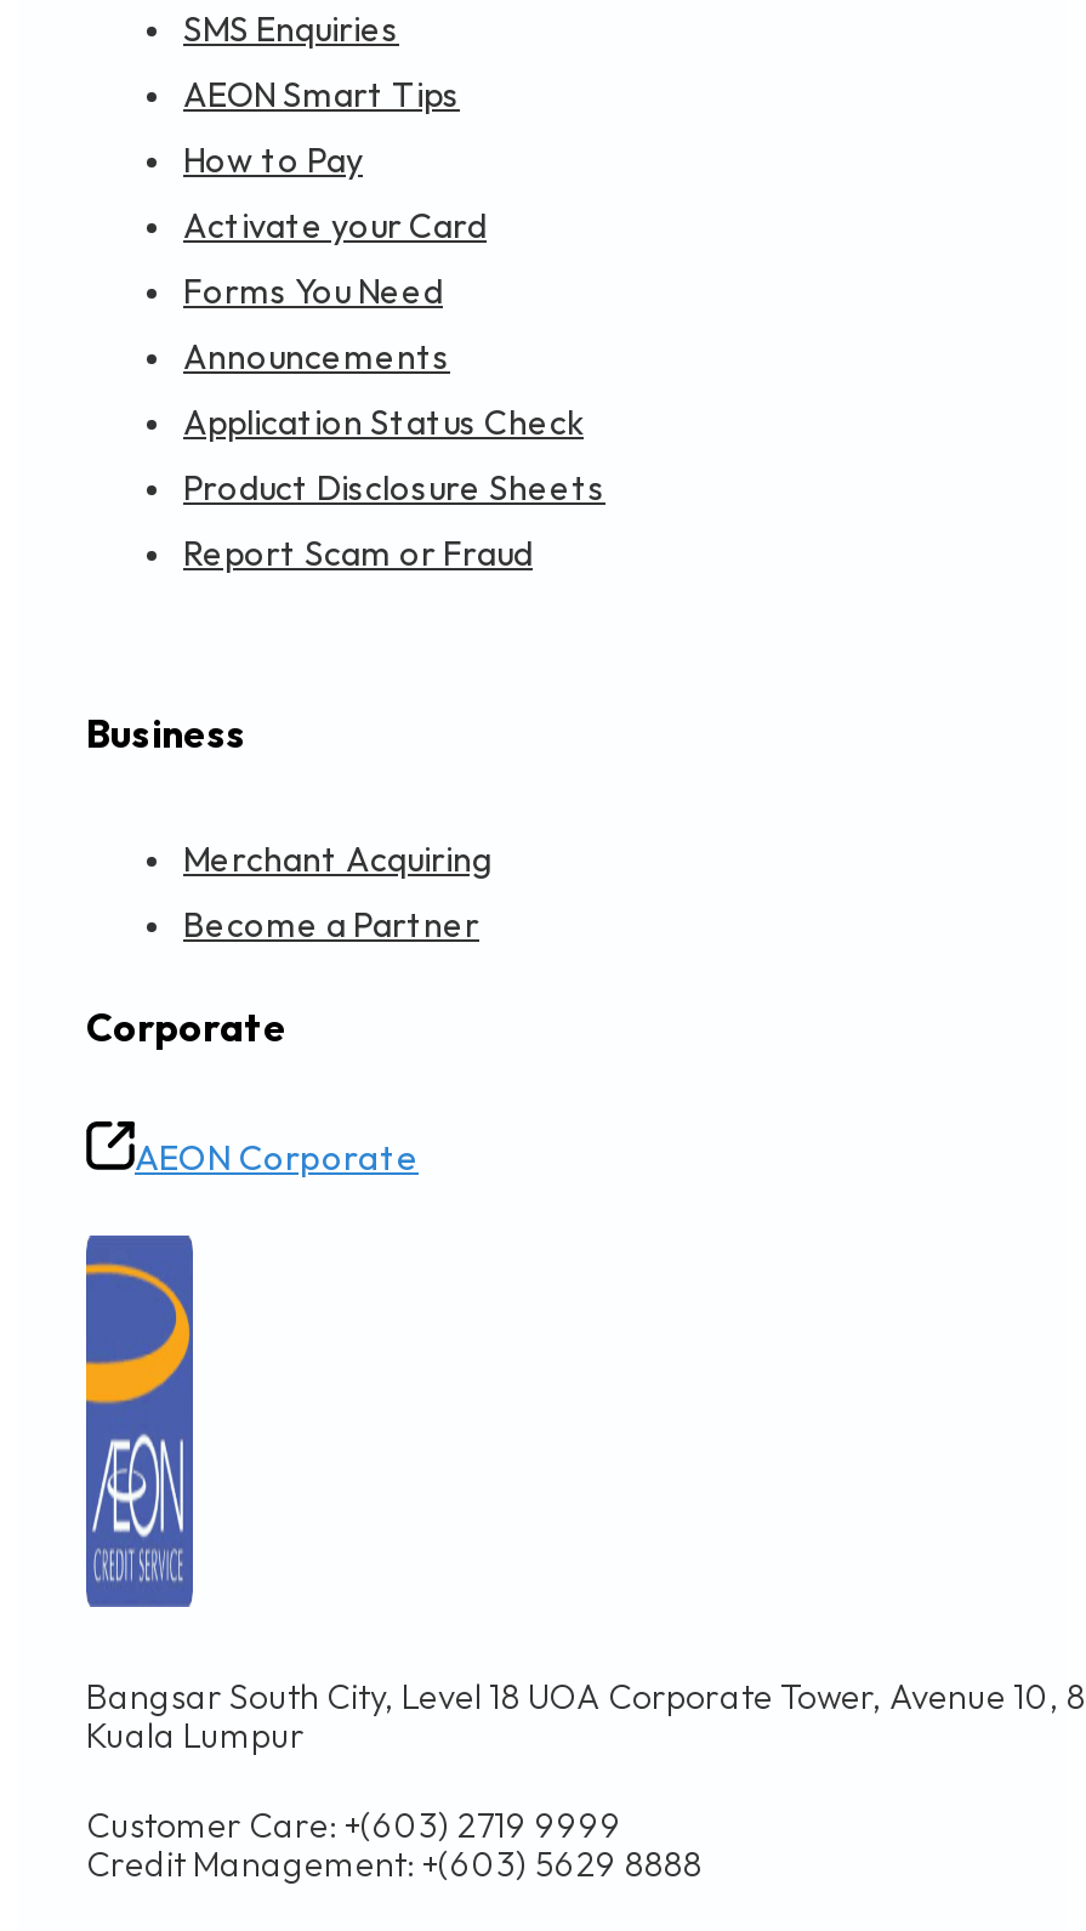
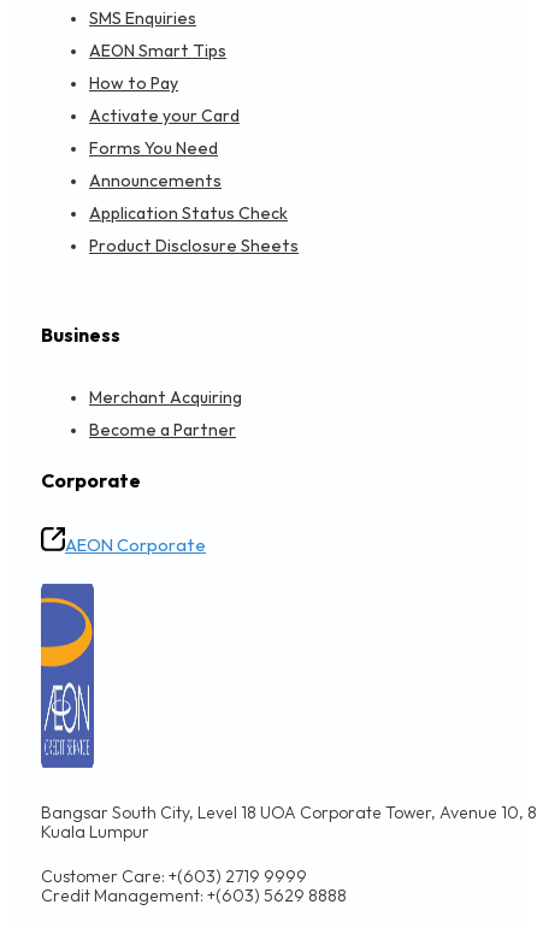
- Report Scam or Fraud
